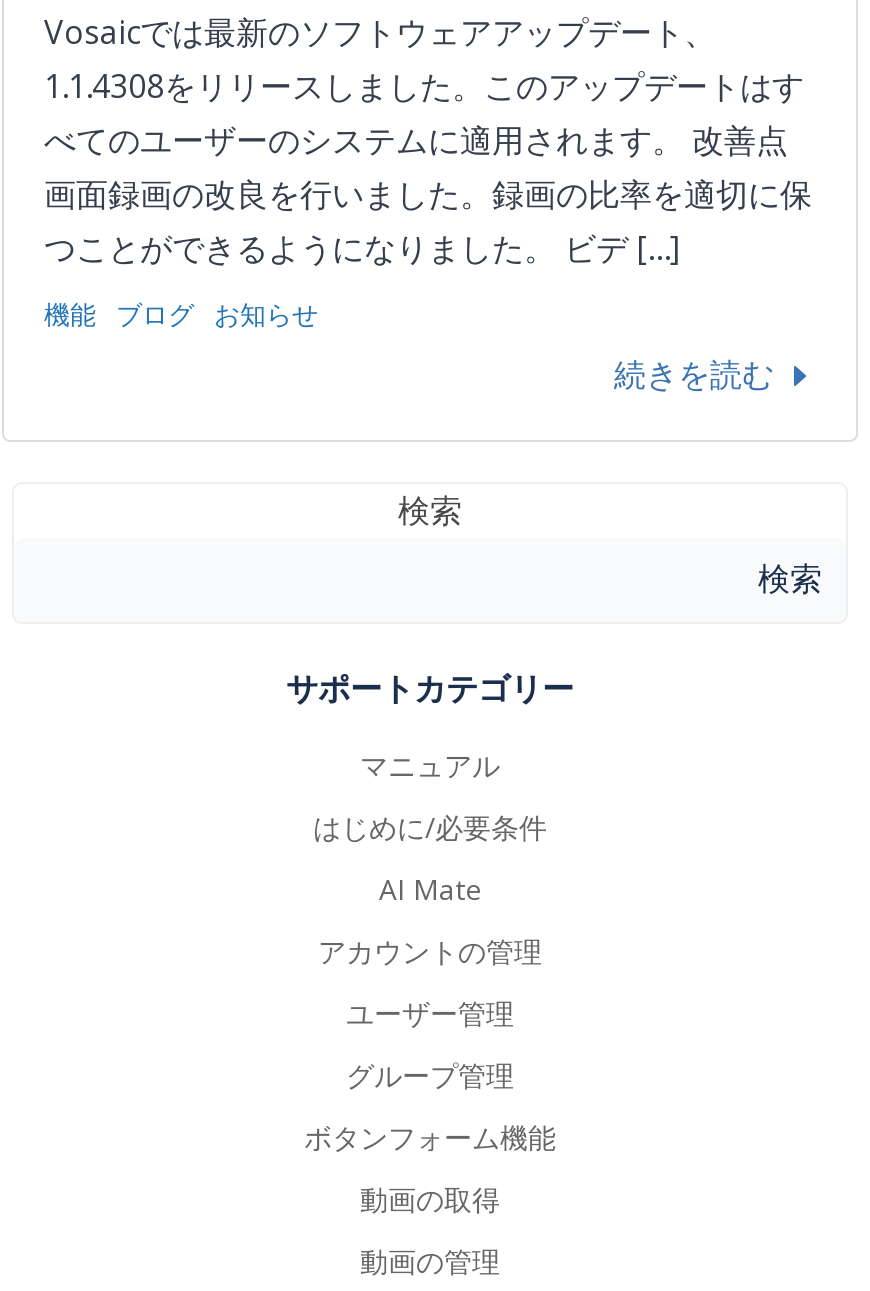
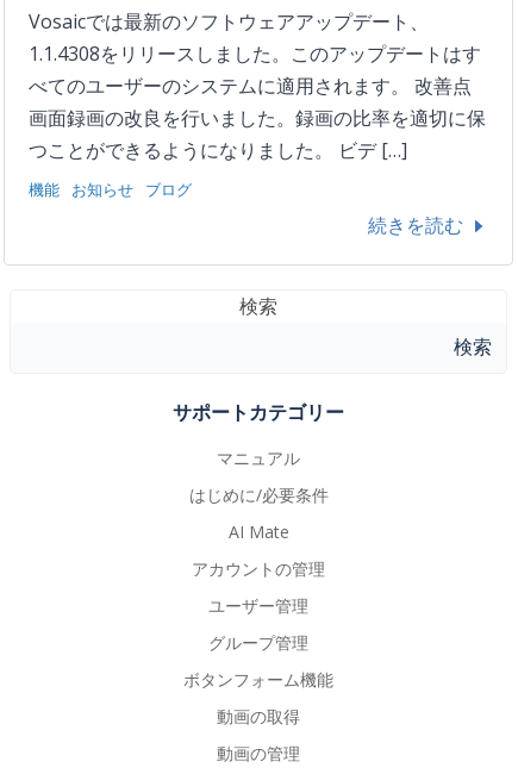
- 機能 ブログ お知らせ
+ 機能 お知らせ ブログ
